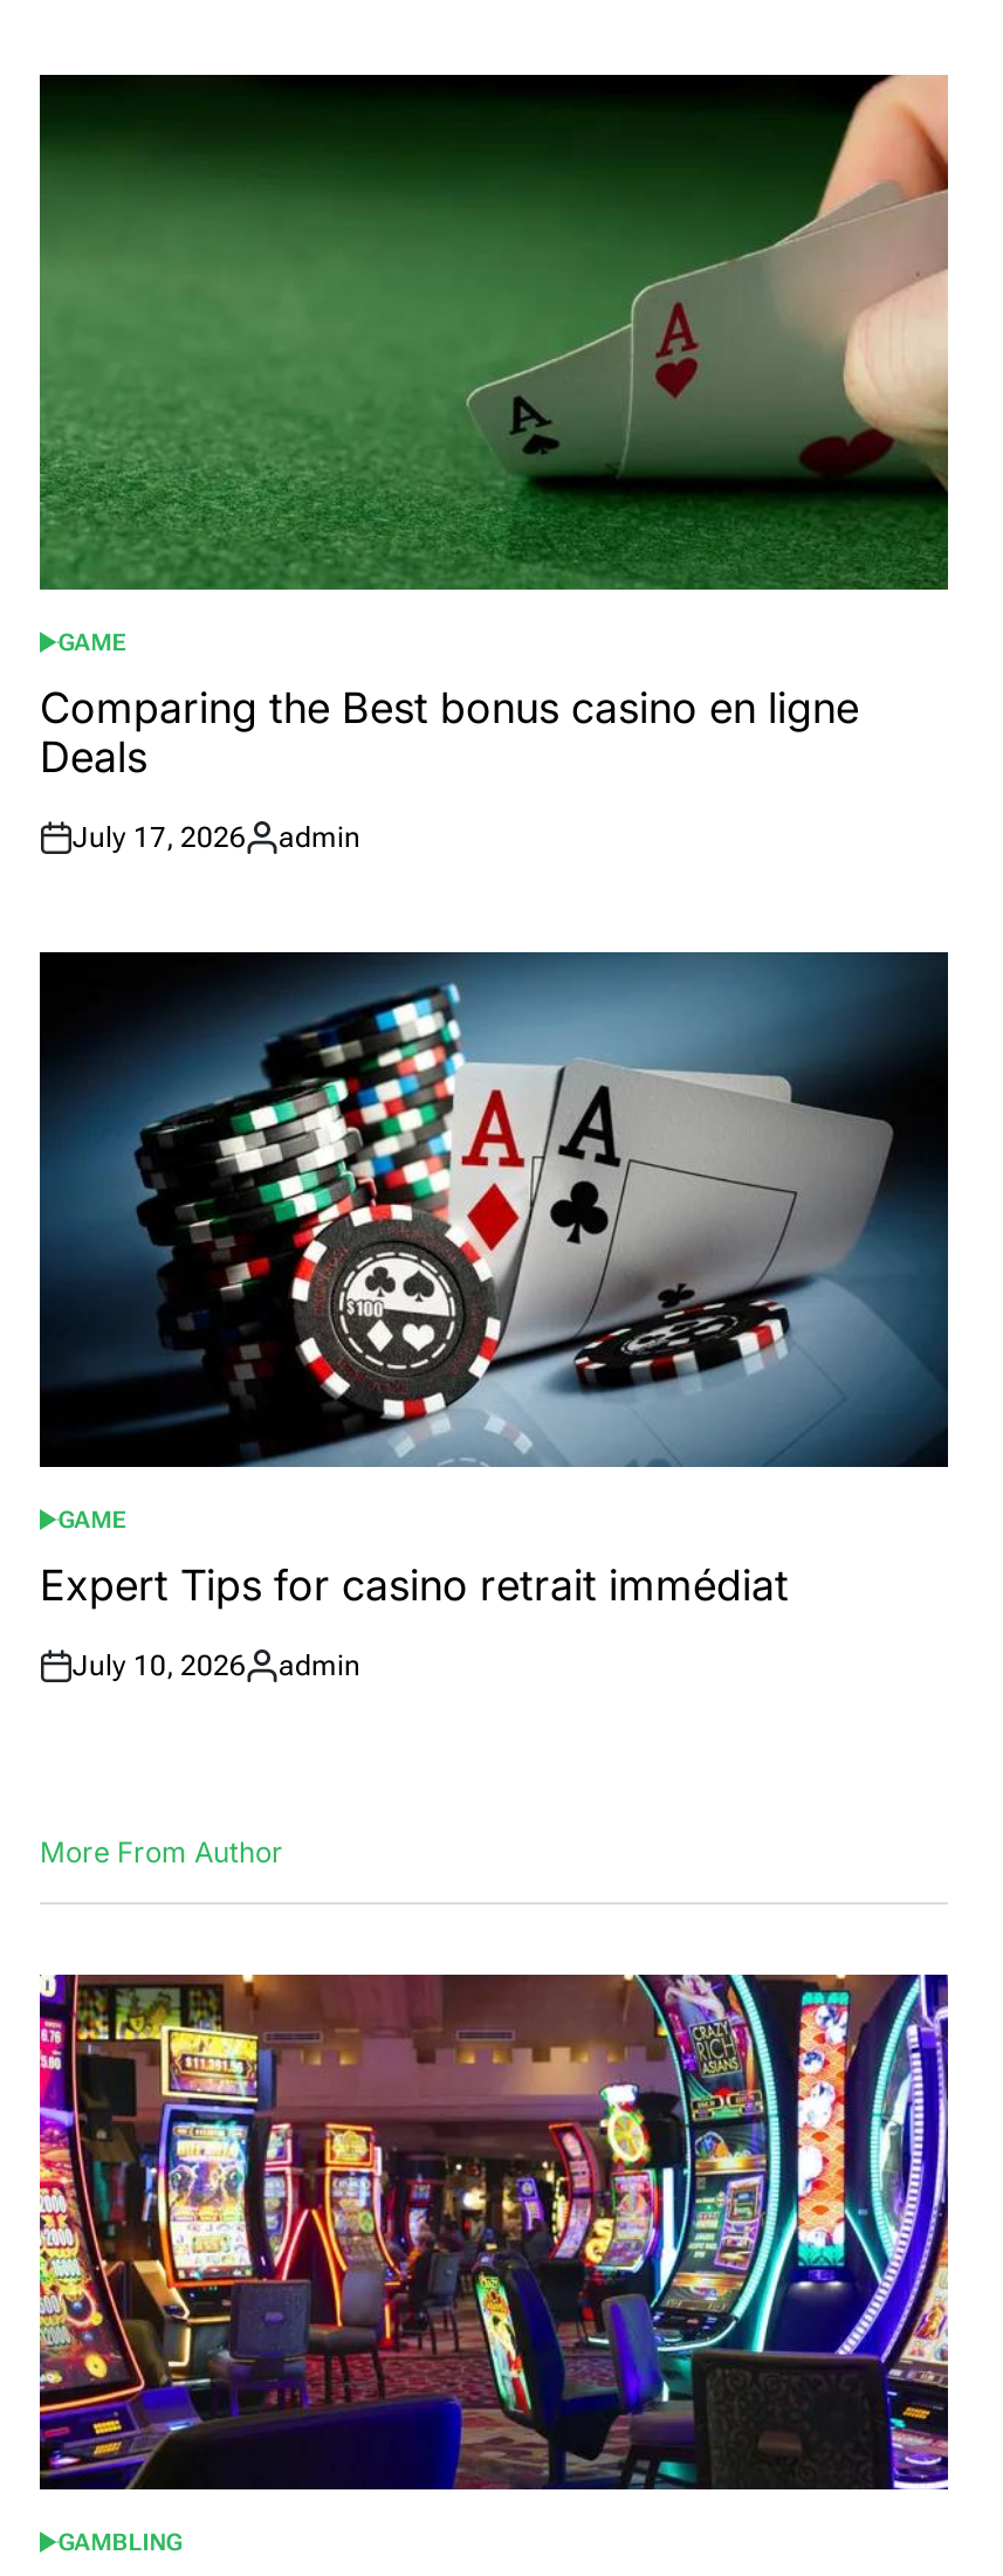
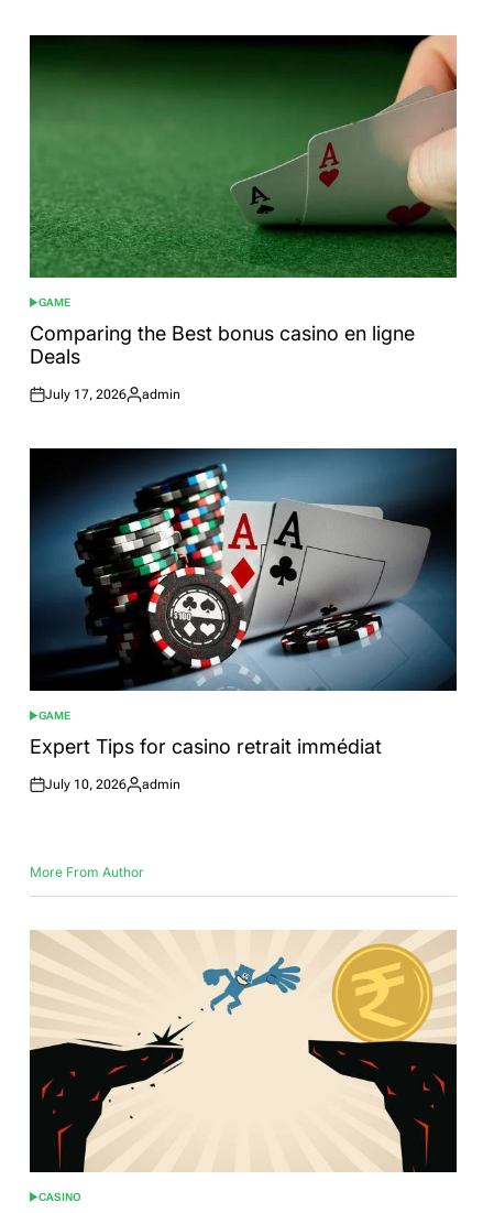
- [image]
- GAMBLING
+ [image]
+ CASINO
